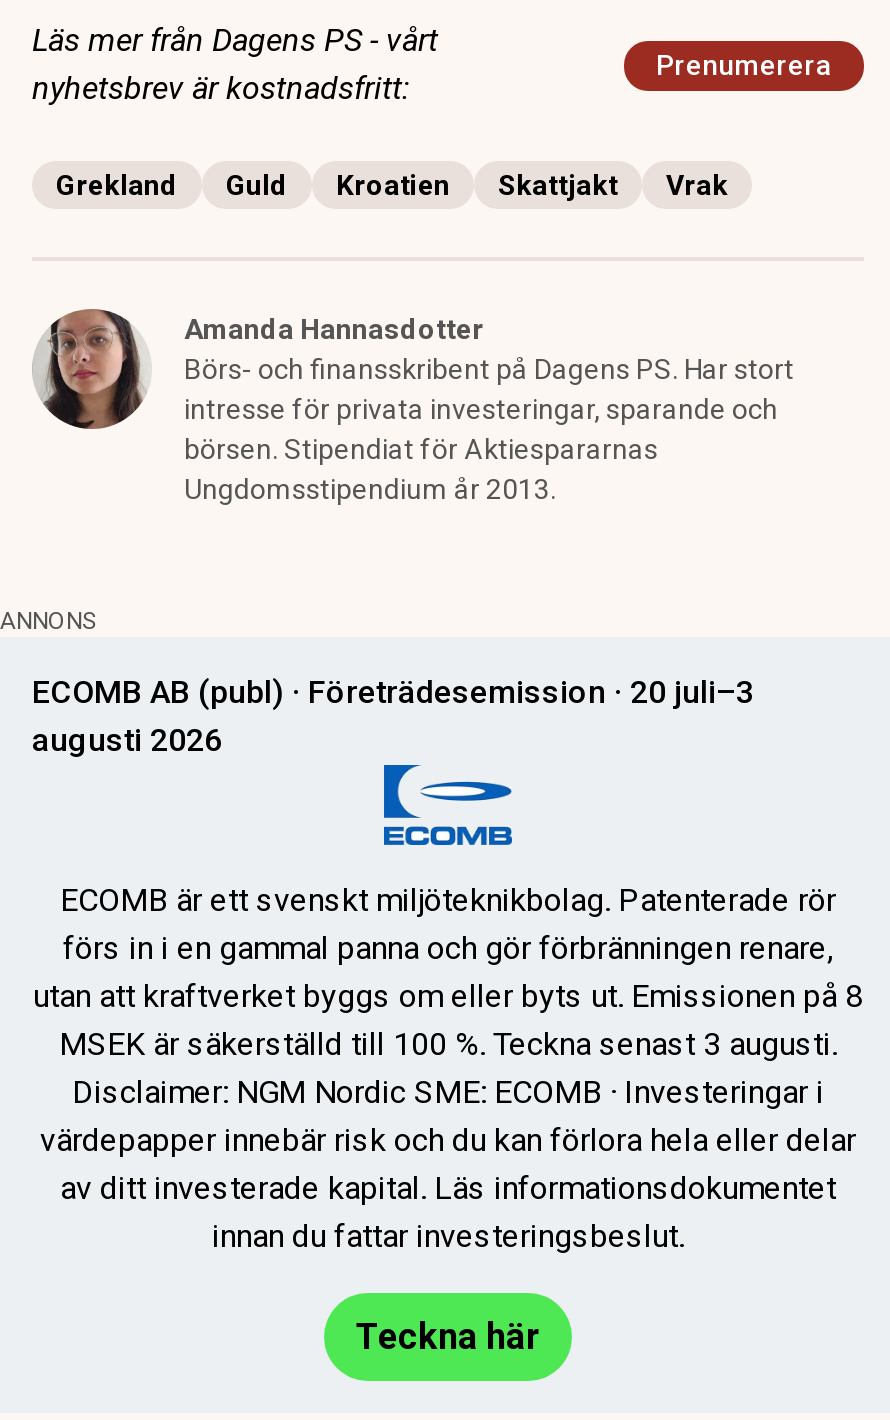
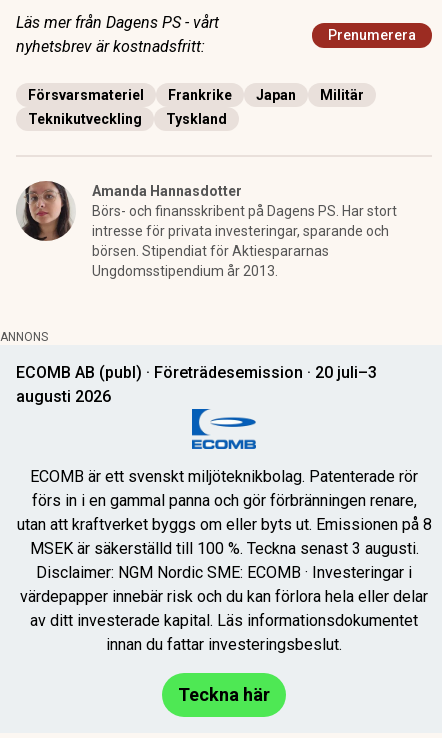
- Grekland
- Guld
- Kroatien
- Skattjakt
- Vrak
+ Försvarsmateriel
+ Frankrike
+ Japan
+ Militär
+ Teknikutveckling
+ Tyskland
